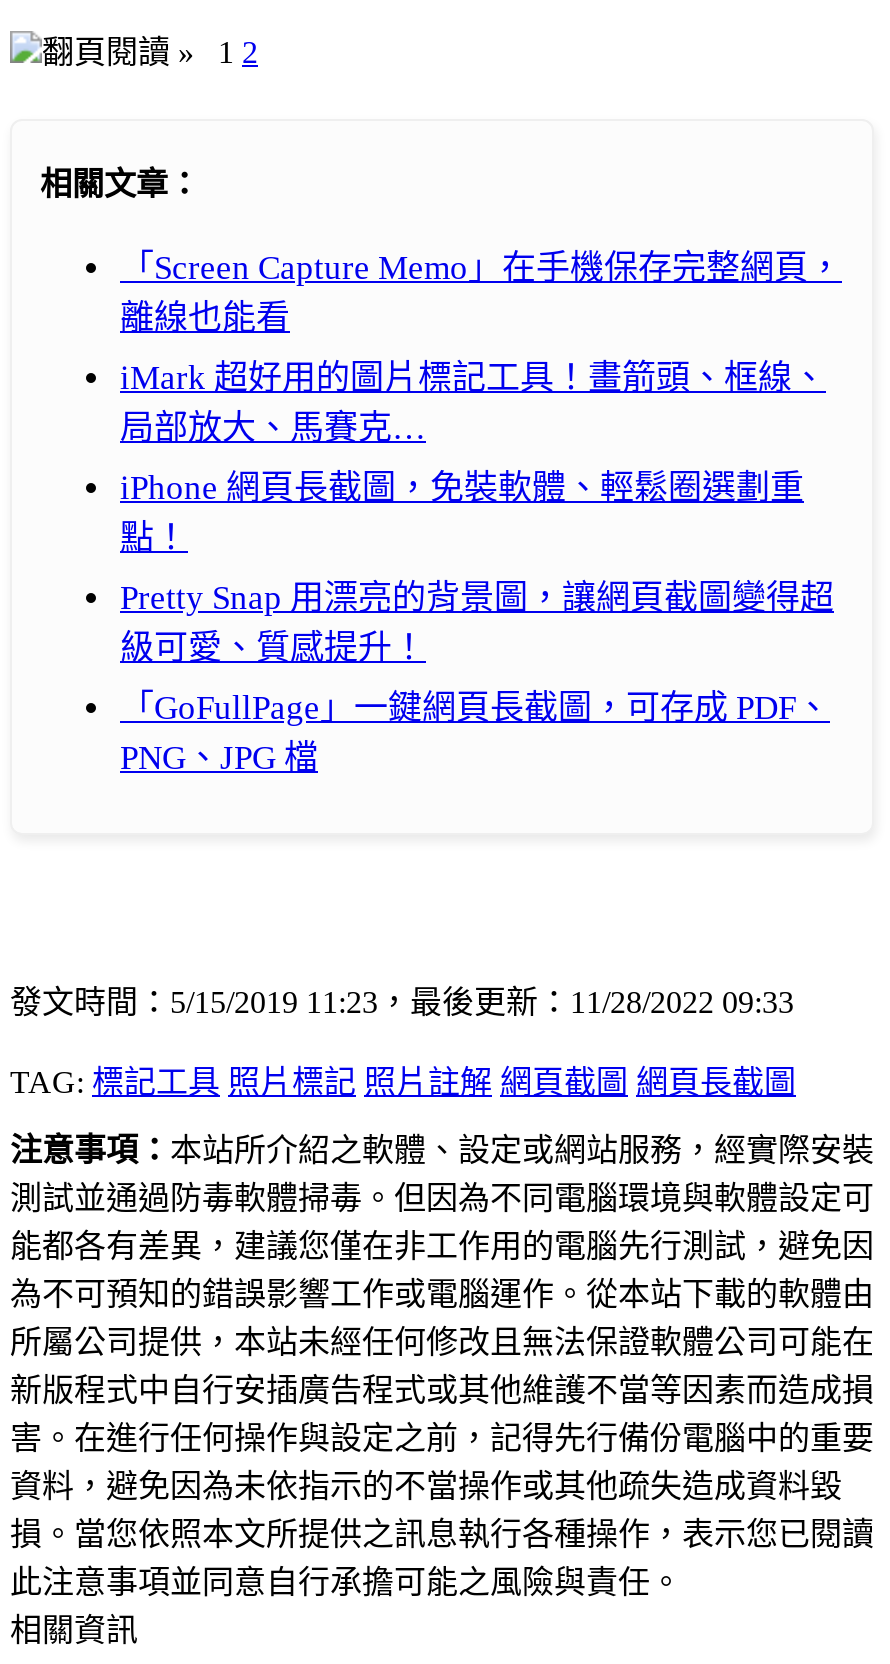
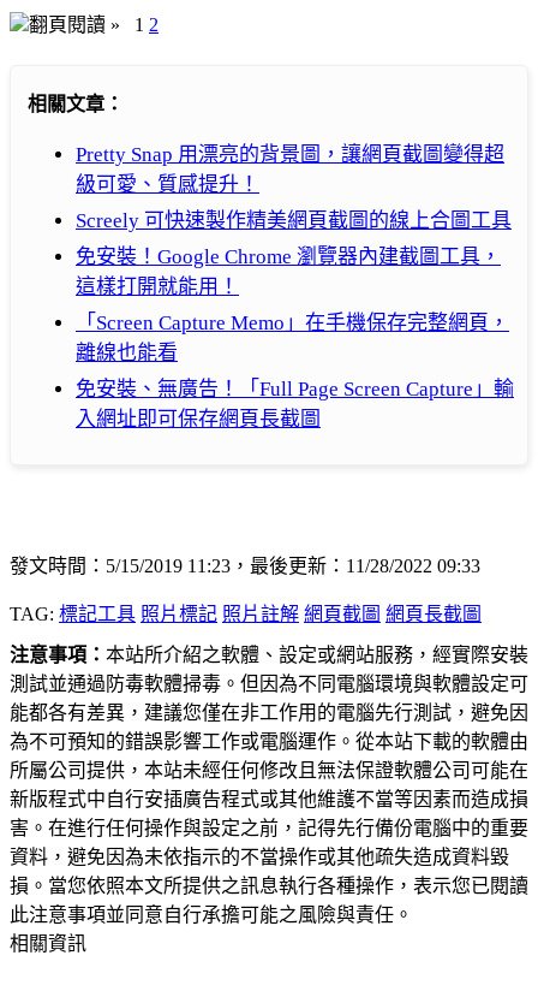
moved down: 「Screen Capture Memo」在手機保存完整網頁， | 離線也能看

- iMark 超好用的圖片標記工具！畫箭頭、框線、
- 局部放大、馬賽克…
- iPhone 網頁長截圖，免裝軟體、輕鬆圈選劃重
- 點！

moved up: Pretty Snap 用漂亮的背景圖，讓網頁截圖變得超 | 級可愛、質感提升！

- 「GoFullPage」一鍵網頁長截圖，可存成 PDF、
- PNG、JPG 檔
+ Screely 可快速製作精美網頁截圖的線上合圖工具
+ 免安裝！Google Chrome 瀏覽器內建截圖工具，
+ 這樣打開就能用！
+ 免安裝、無廣告！「Full Page Screen Capture」輸
+ 入網址即可保存網頁長截圖
